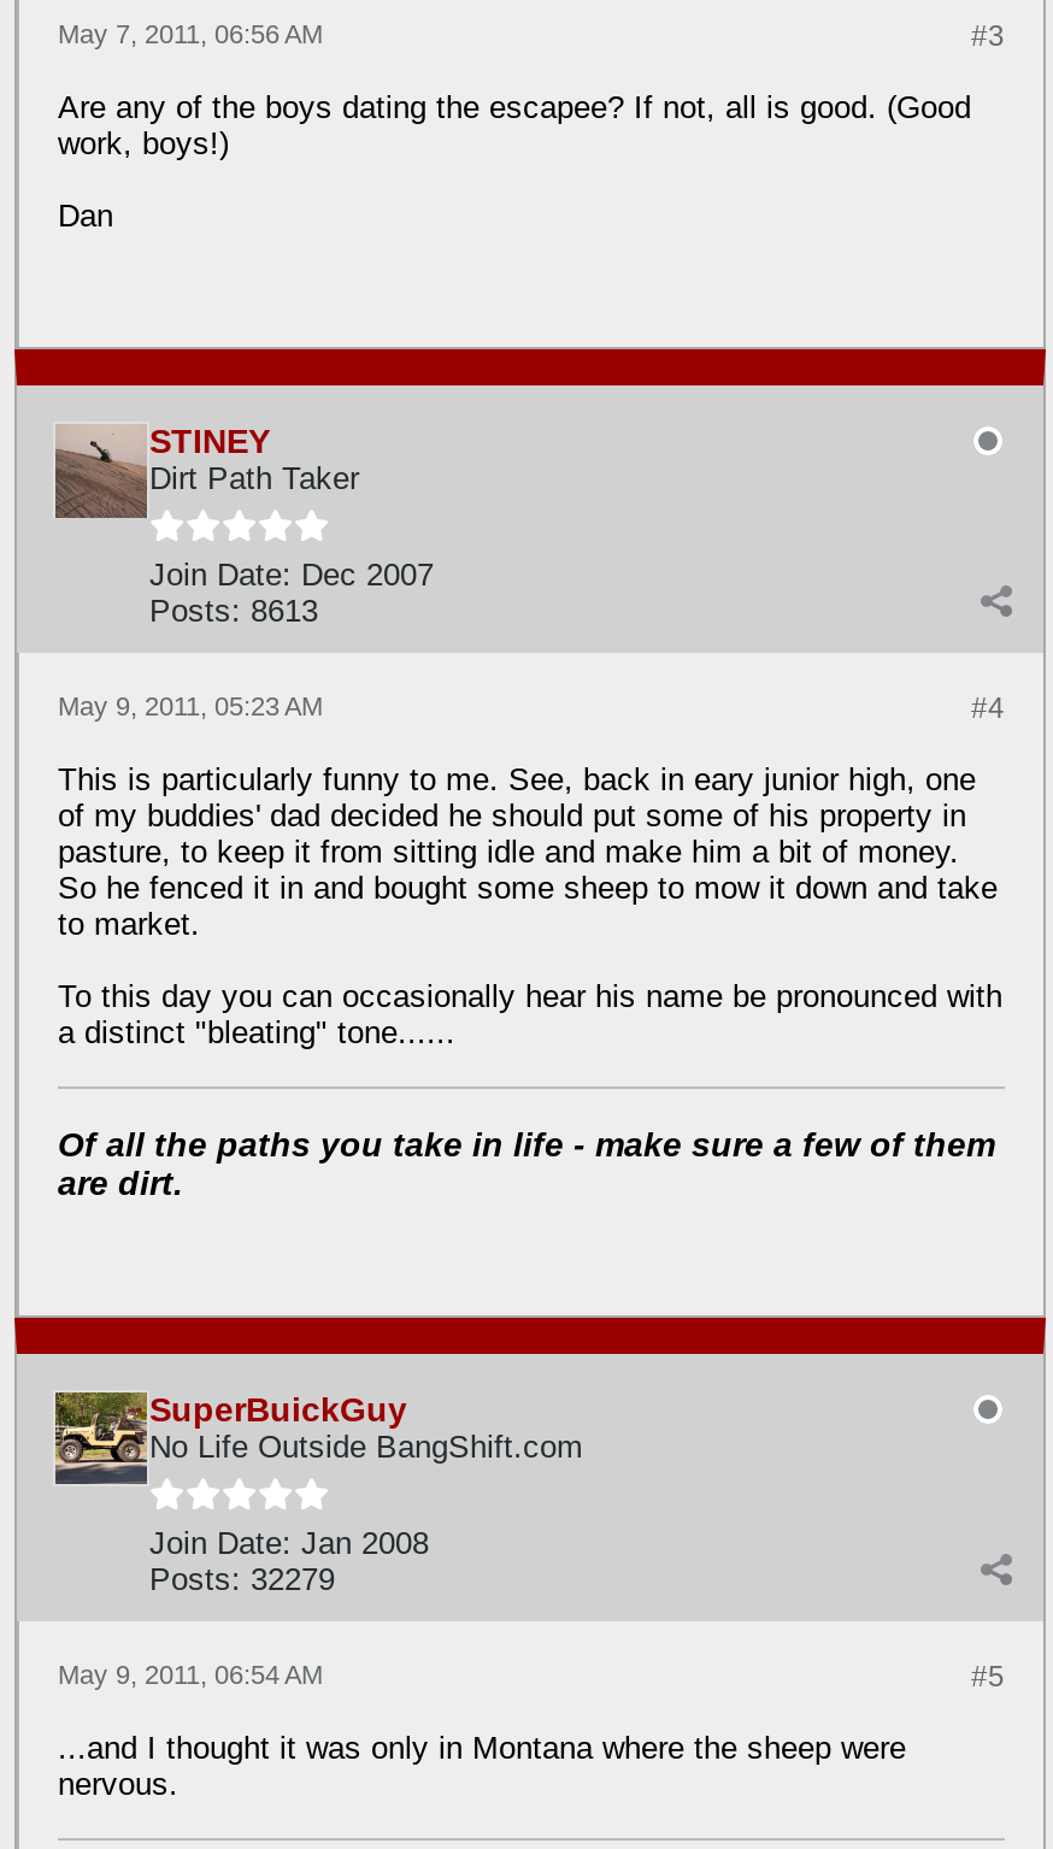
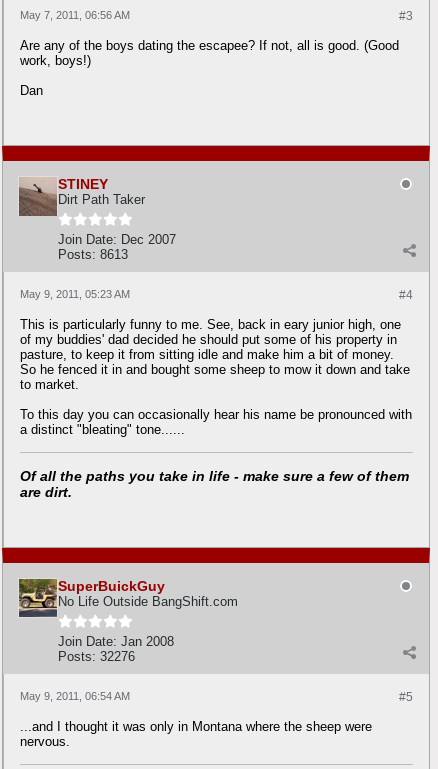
- Posts: 32279
+ Posts: 32276
